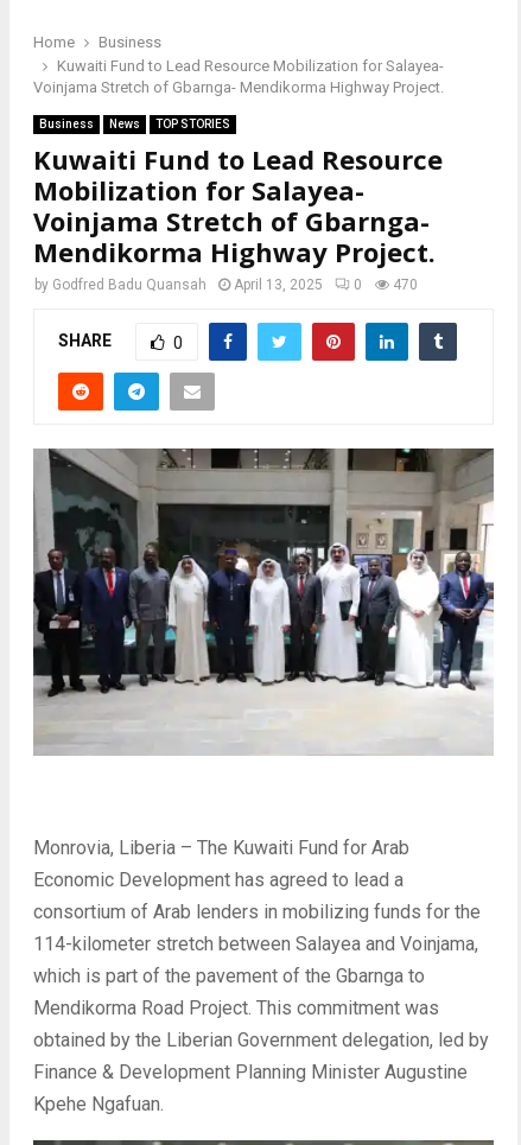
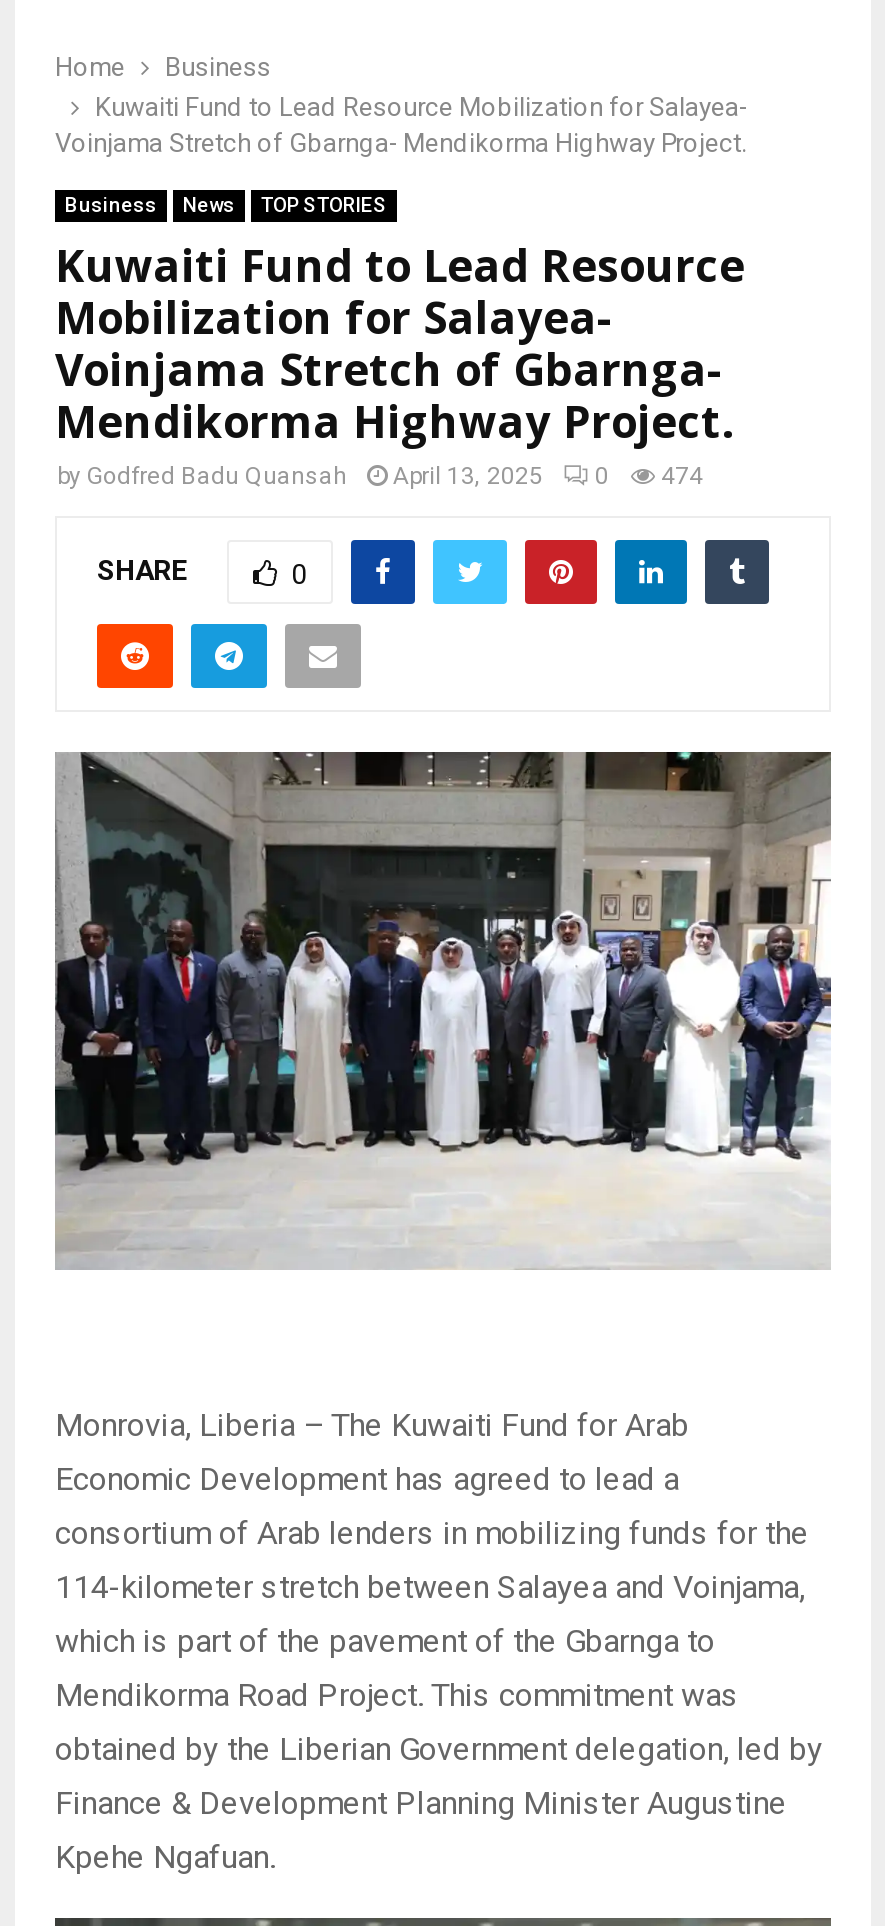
- by Godfred Badu Quansah April 13, 2025 0 470
+ by Godfred Badu Quansah April 13, 2025 0 474
